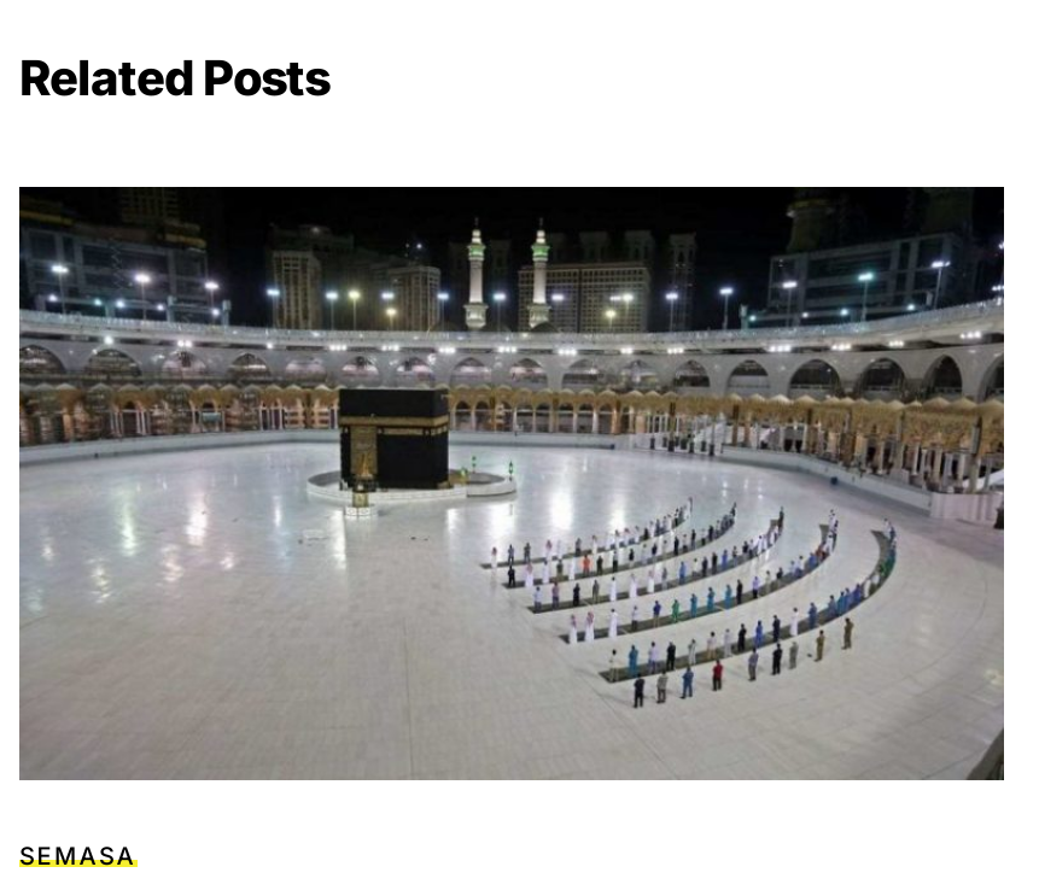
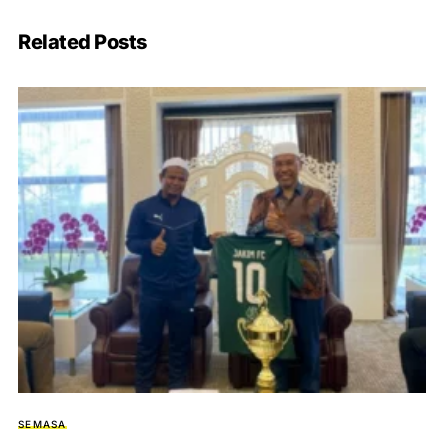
- [image]
+ [image]
